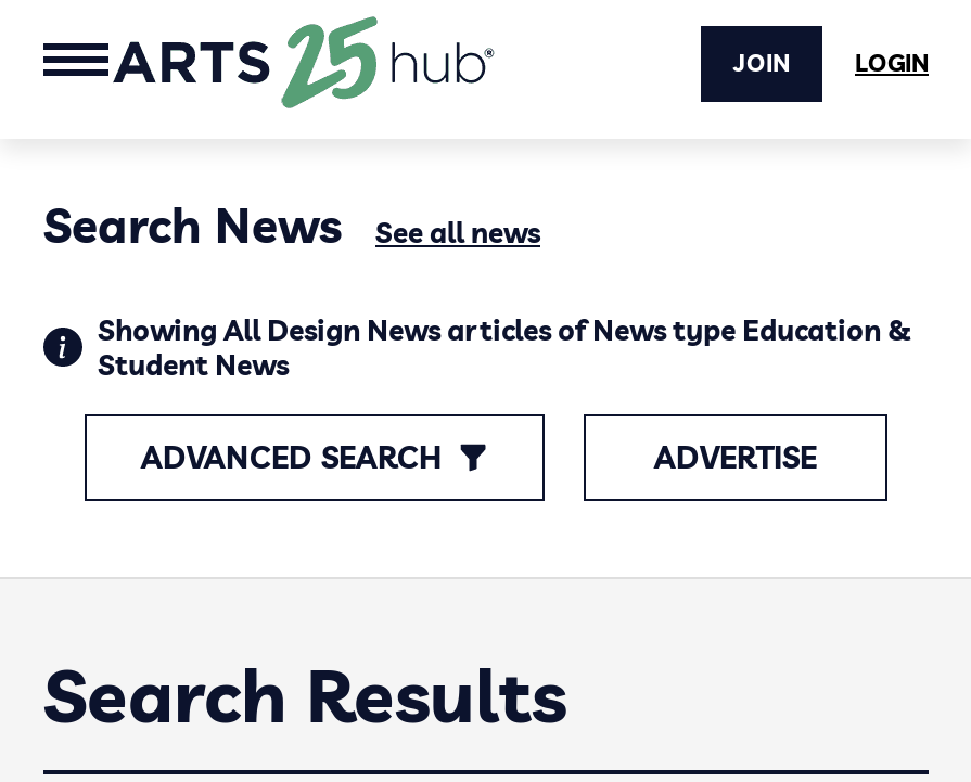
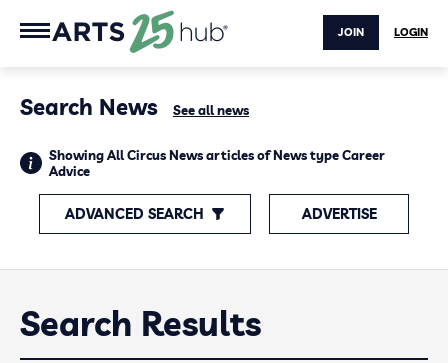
- Showing All Design News articles of News type Education &
- Student News
+ Showing All Circus News articles of News type Career
+ Advice
